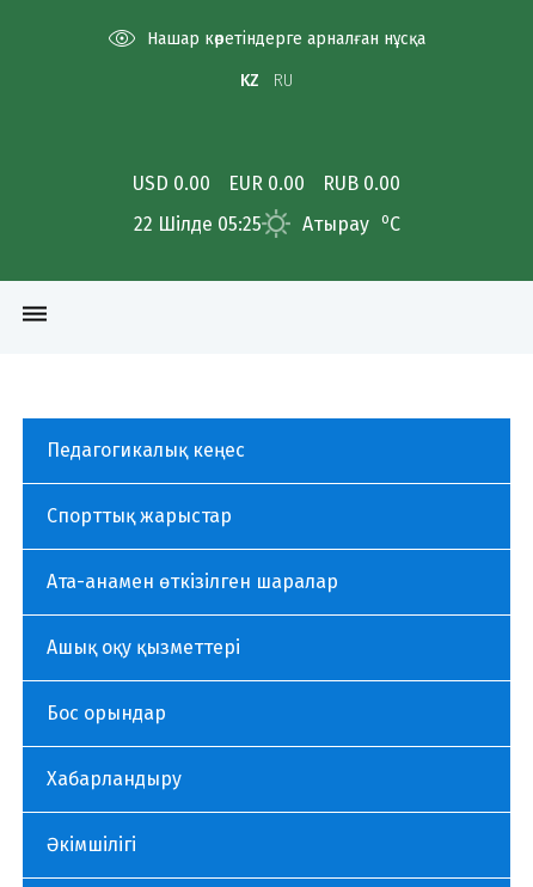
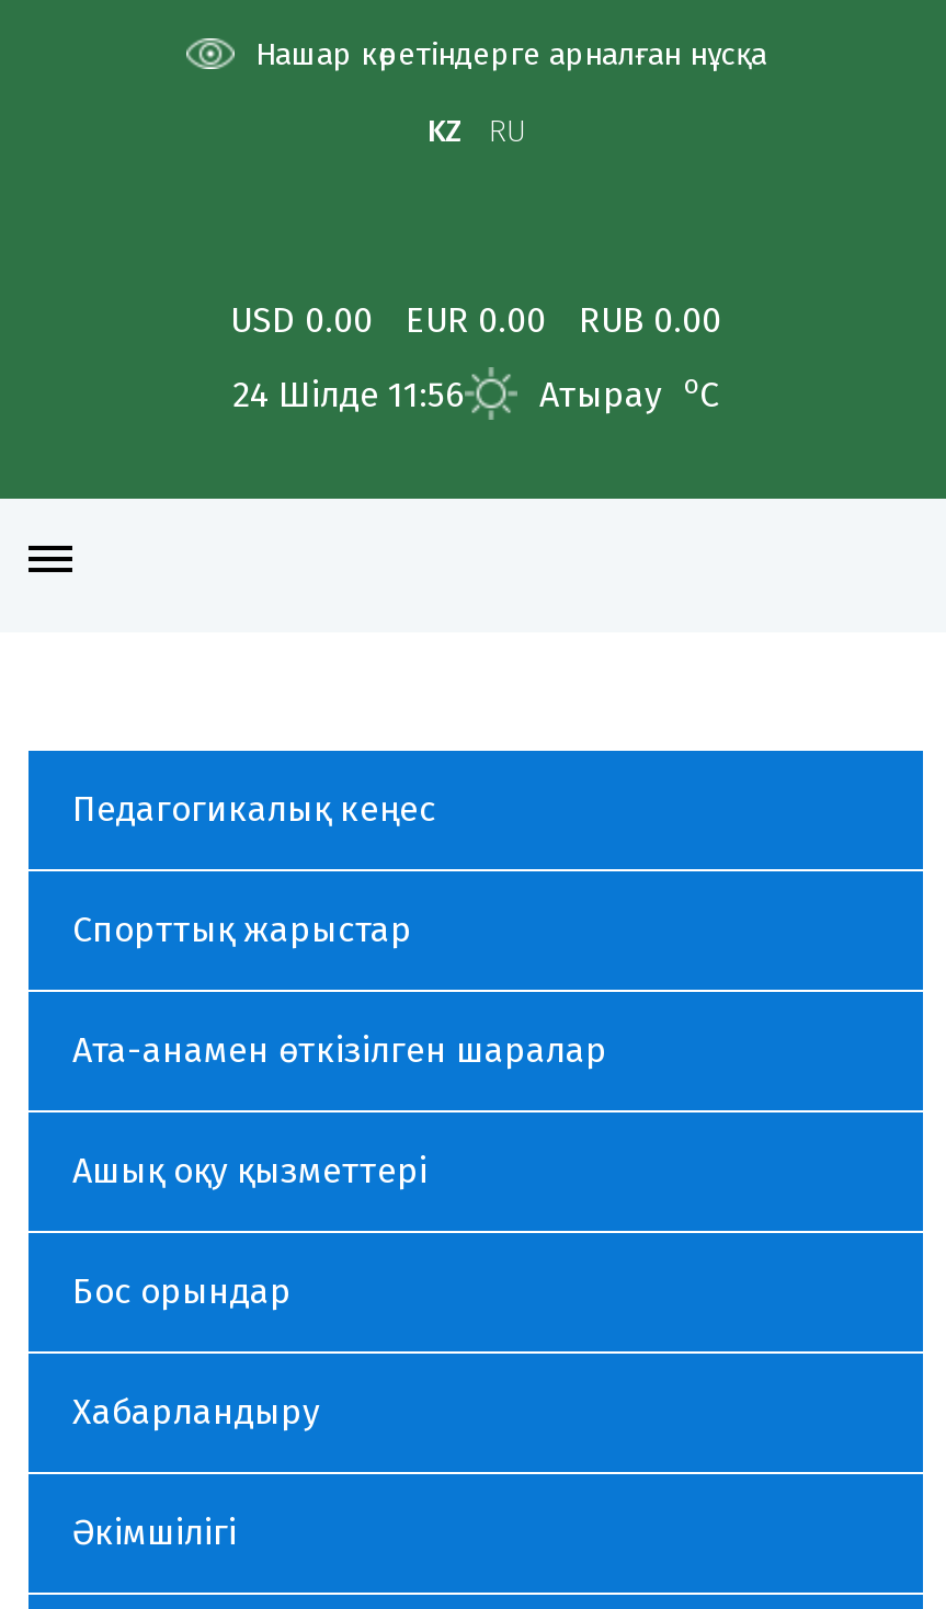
- 22 Шілде 05:25 Атырау oC
+ 24 Шілде 11:56 Атырау oC
